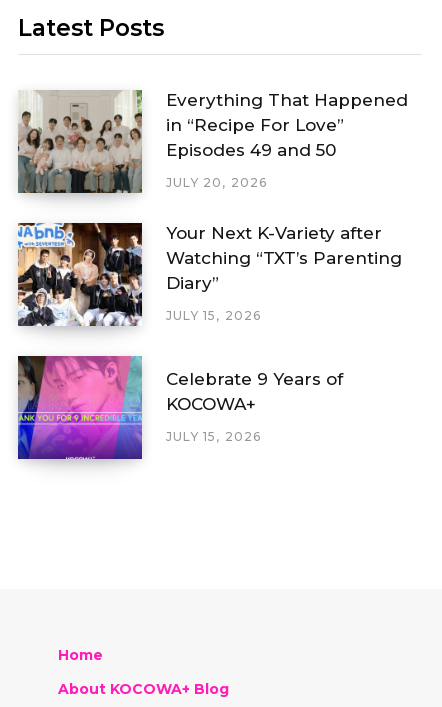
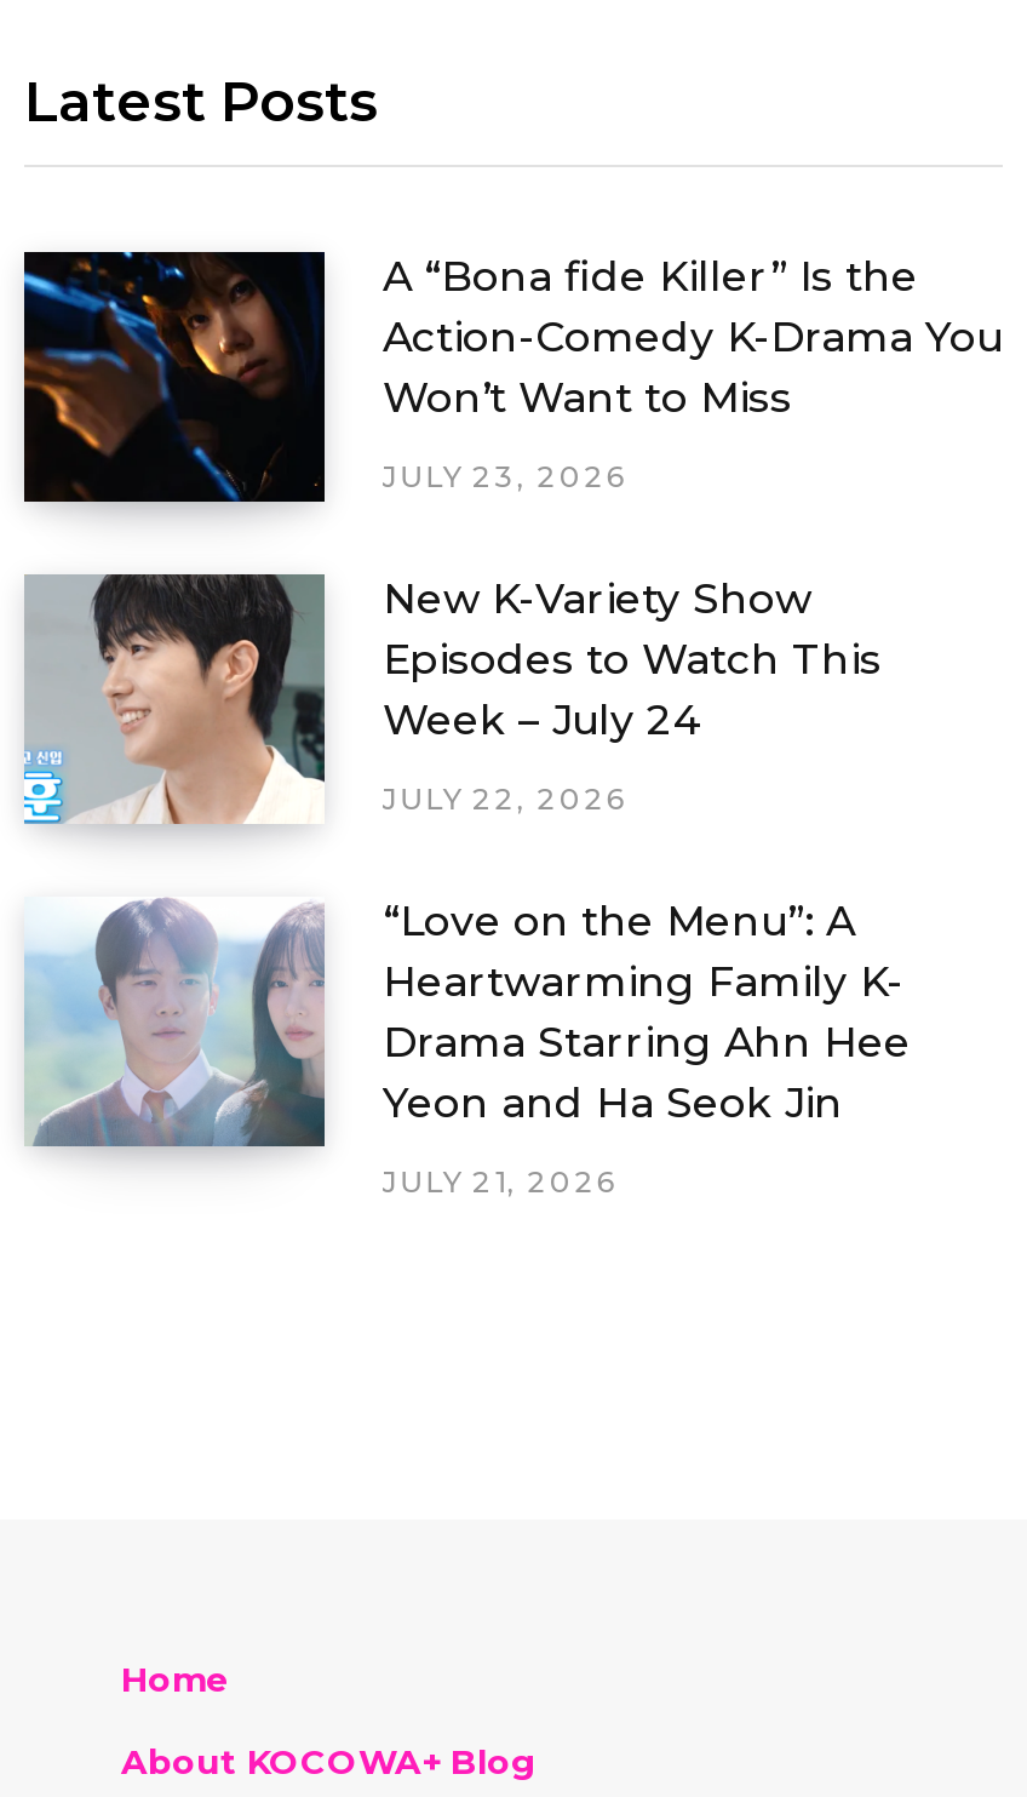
- [image]
- Everything That Happened
- in “Recipe For Love”
- Episodes 49 and 50
+ [image]
+ A “Bona fide Killer” Is the
+ Action-Comedy K-Drama You
+ Won’t Want to Miss

- JULY 20, 2026
+ JULY 23, 2026

- [image]
- Your Next K-Variety after
- Watching “TXT’s Parenting
- Diary”
+ [image]
+ New K-Variety Show
+ Episodes to Watch This
+ Week – July 24

- JULY 15, 2026
+ JULY 22, 2026

- [image]
- Celebrate 9 Years of
- KOCOWA+
+ [image]
+ “Love on the Menu”: A
+ Heartwarming Family K-
+ Drama Starring Ahn Hee
+ Yeon and Ha Seok Jin

- JULY 15, 2026
+ JULY 21, 2026
